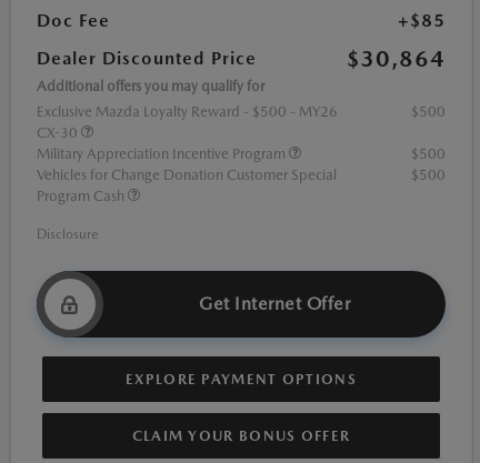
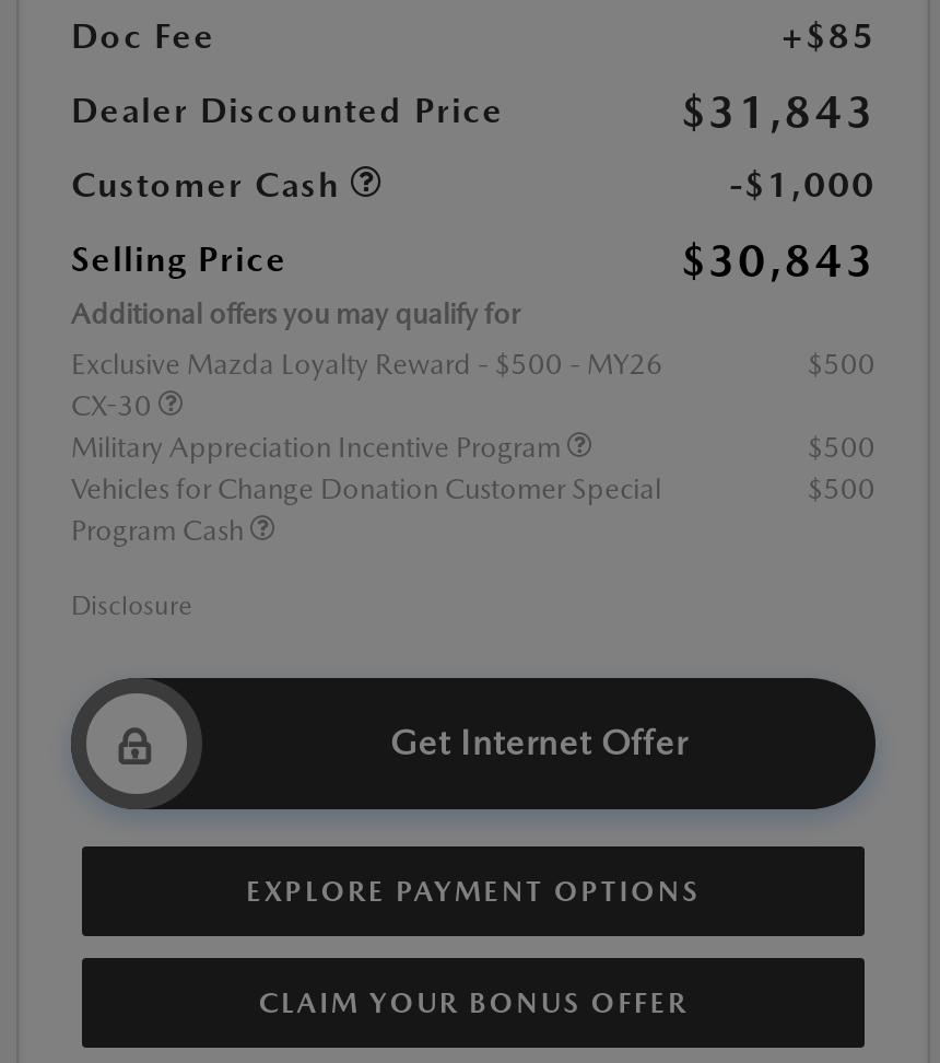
- $30,864
+ $31,843
+ Customer Cash
+ -$1,000
+ Selling Price
+ $30,843
